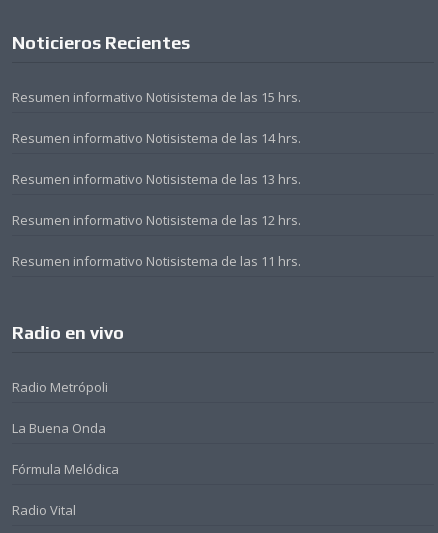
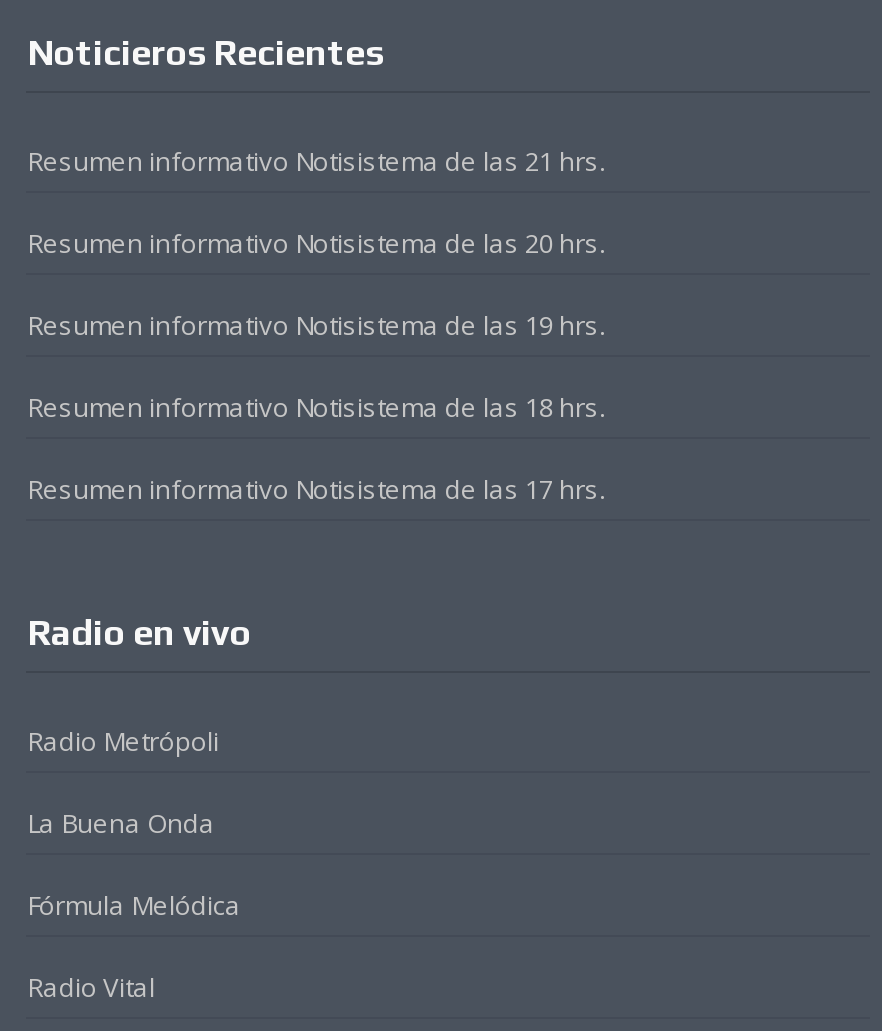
- Resumen informativo Notisistema de las 15 hrs.
+ Resumen informativo Notisistema de las 21 hrs.

- Resumen informativo Notisistema de las 14 hrs.
+ Resumen informativo Notisistema de las 20 hrs.

- Resumen informativo Notisistema de las 13 hrs.
+ Resumen informativo Notisistema de las 19 hrs.

- Resumen informativo Notisistema de las 12 hrs.
+ Resumen informativo Notisistema de las 18 hrs.

- Resumen informativo Notisistema de las 11 hrs.
+ Resumen informativo Notisistema de las 17 hrs.
